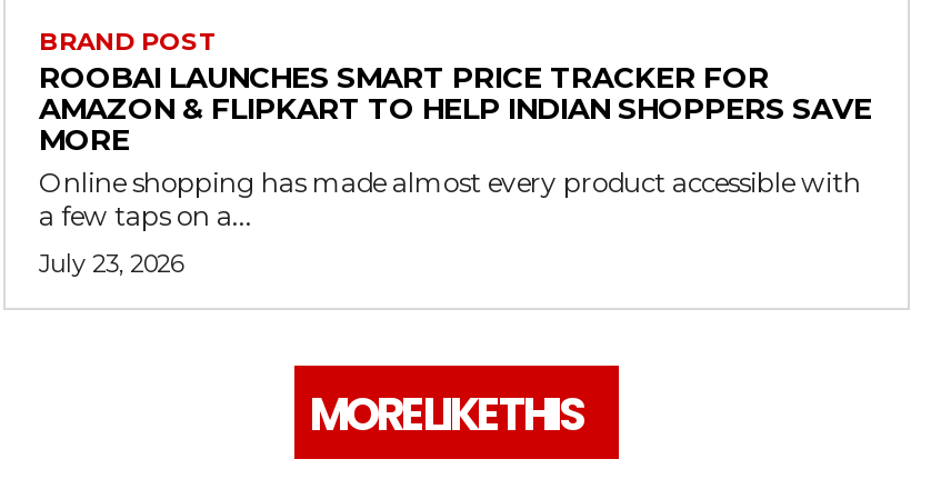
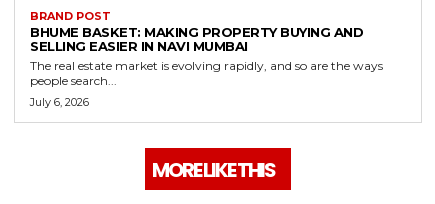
- ROOBAI LAUNCHES SMART PRICE TRACKER FOR
- AMAZON & FLIPKART TO HELP INDIAN SHOPPERS SAVE
- MORE
- Online shopping has made almost every product accessible with
- a few taps on a...
+ BHUME BASKET: MAKING PROPERTY BUYING AND
+ SELLING EASIER IN NAVI MUMBAI
+ The real estate market is evolving rapidly, and so are the ways
+ people search...

- July 23, 2026
+ July 6, 2026
